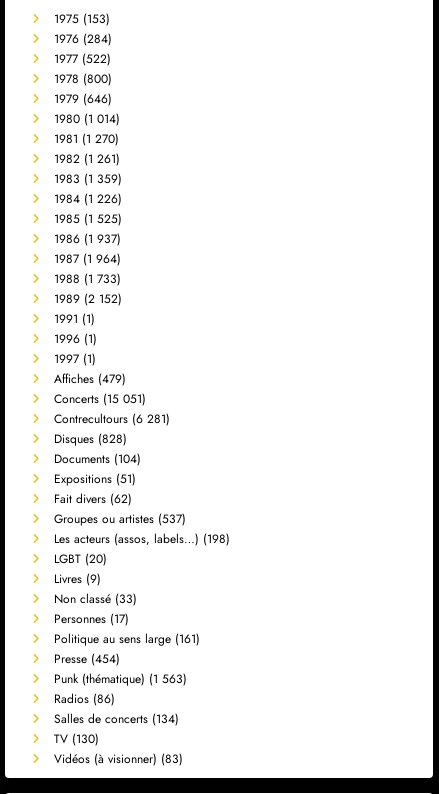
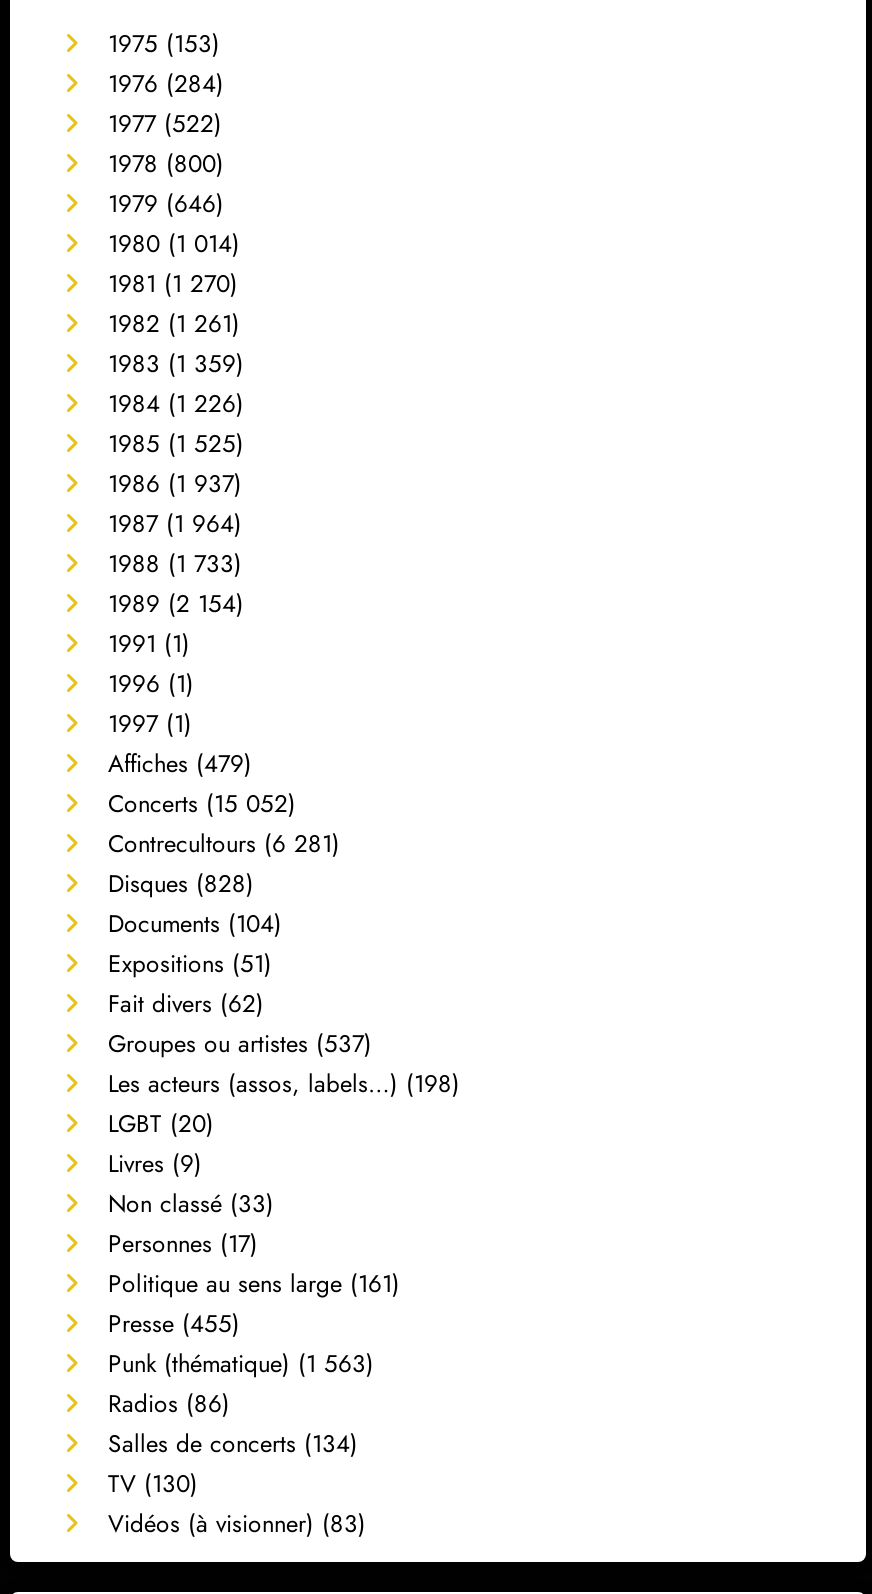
- 1989 (2 152)
+ 1989 (2 154)

- Concerts (15 051)
+ Concerts (15 052)

- Presse (454)
+ Presse (455)
